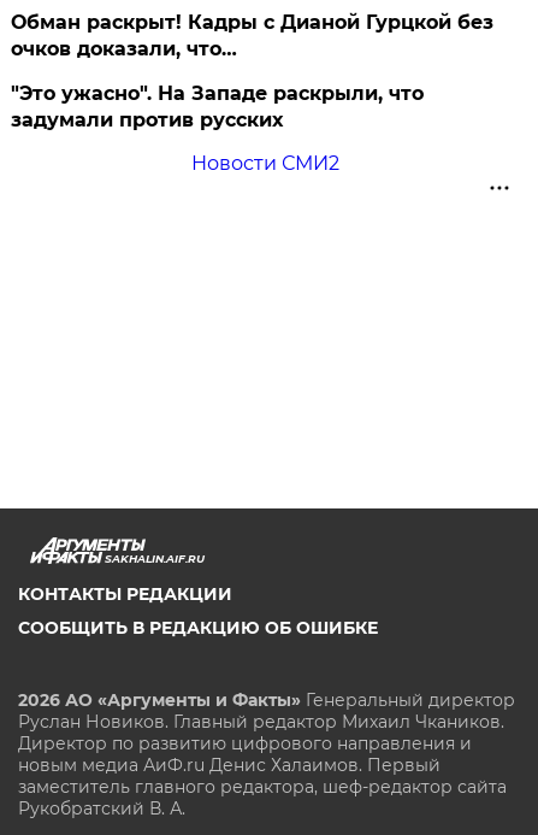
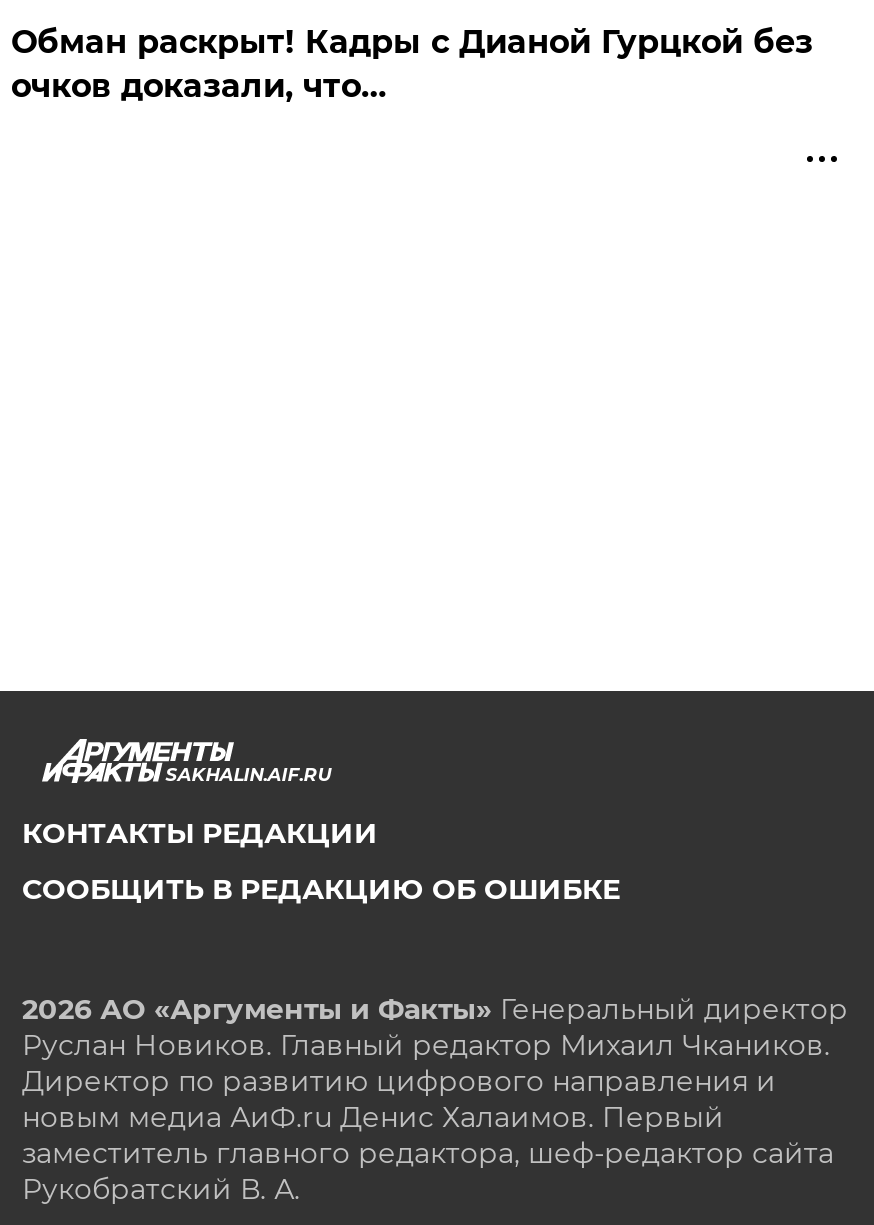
- "Это ужасно". На Западе раскрыли, что
- задумали против русских
- Новости СМИ2
